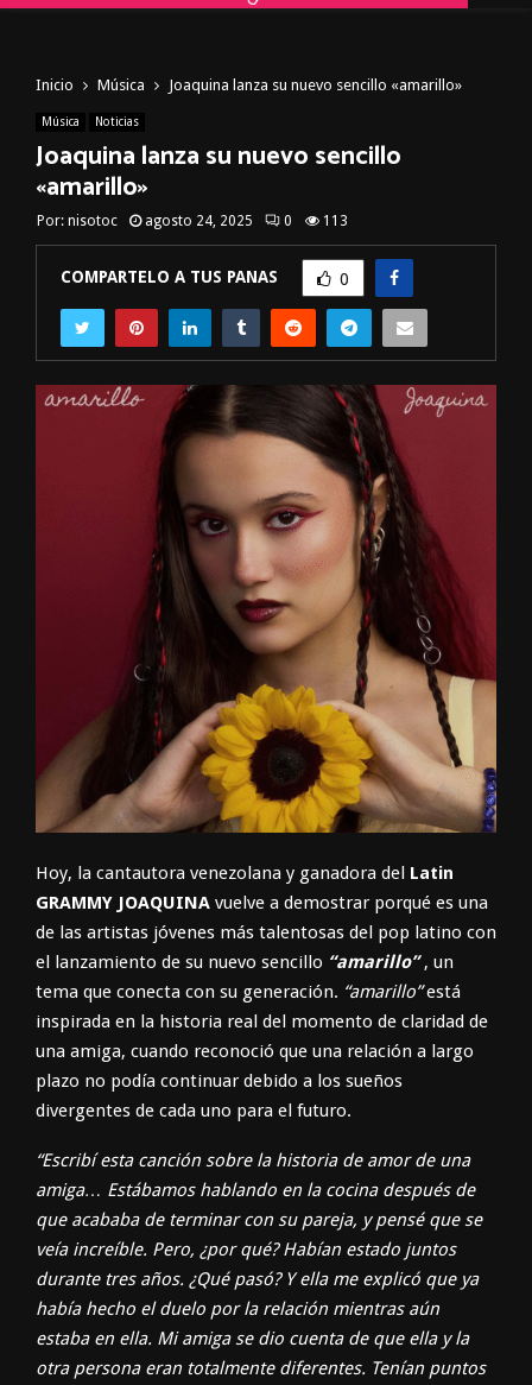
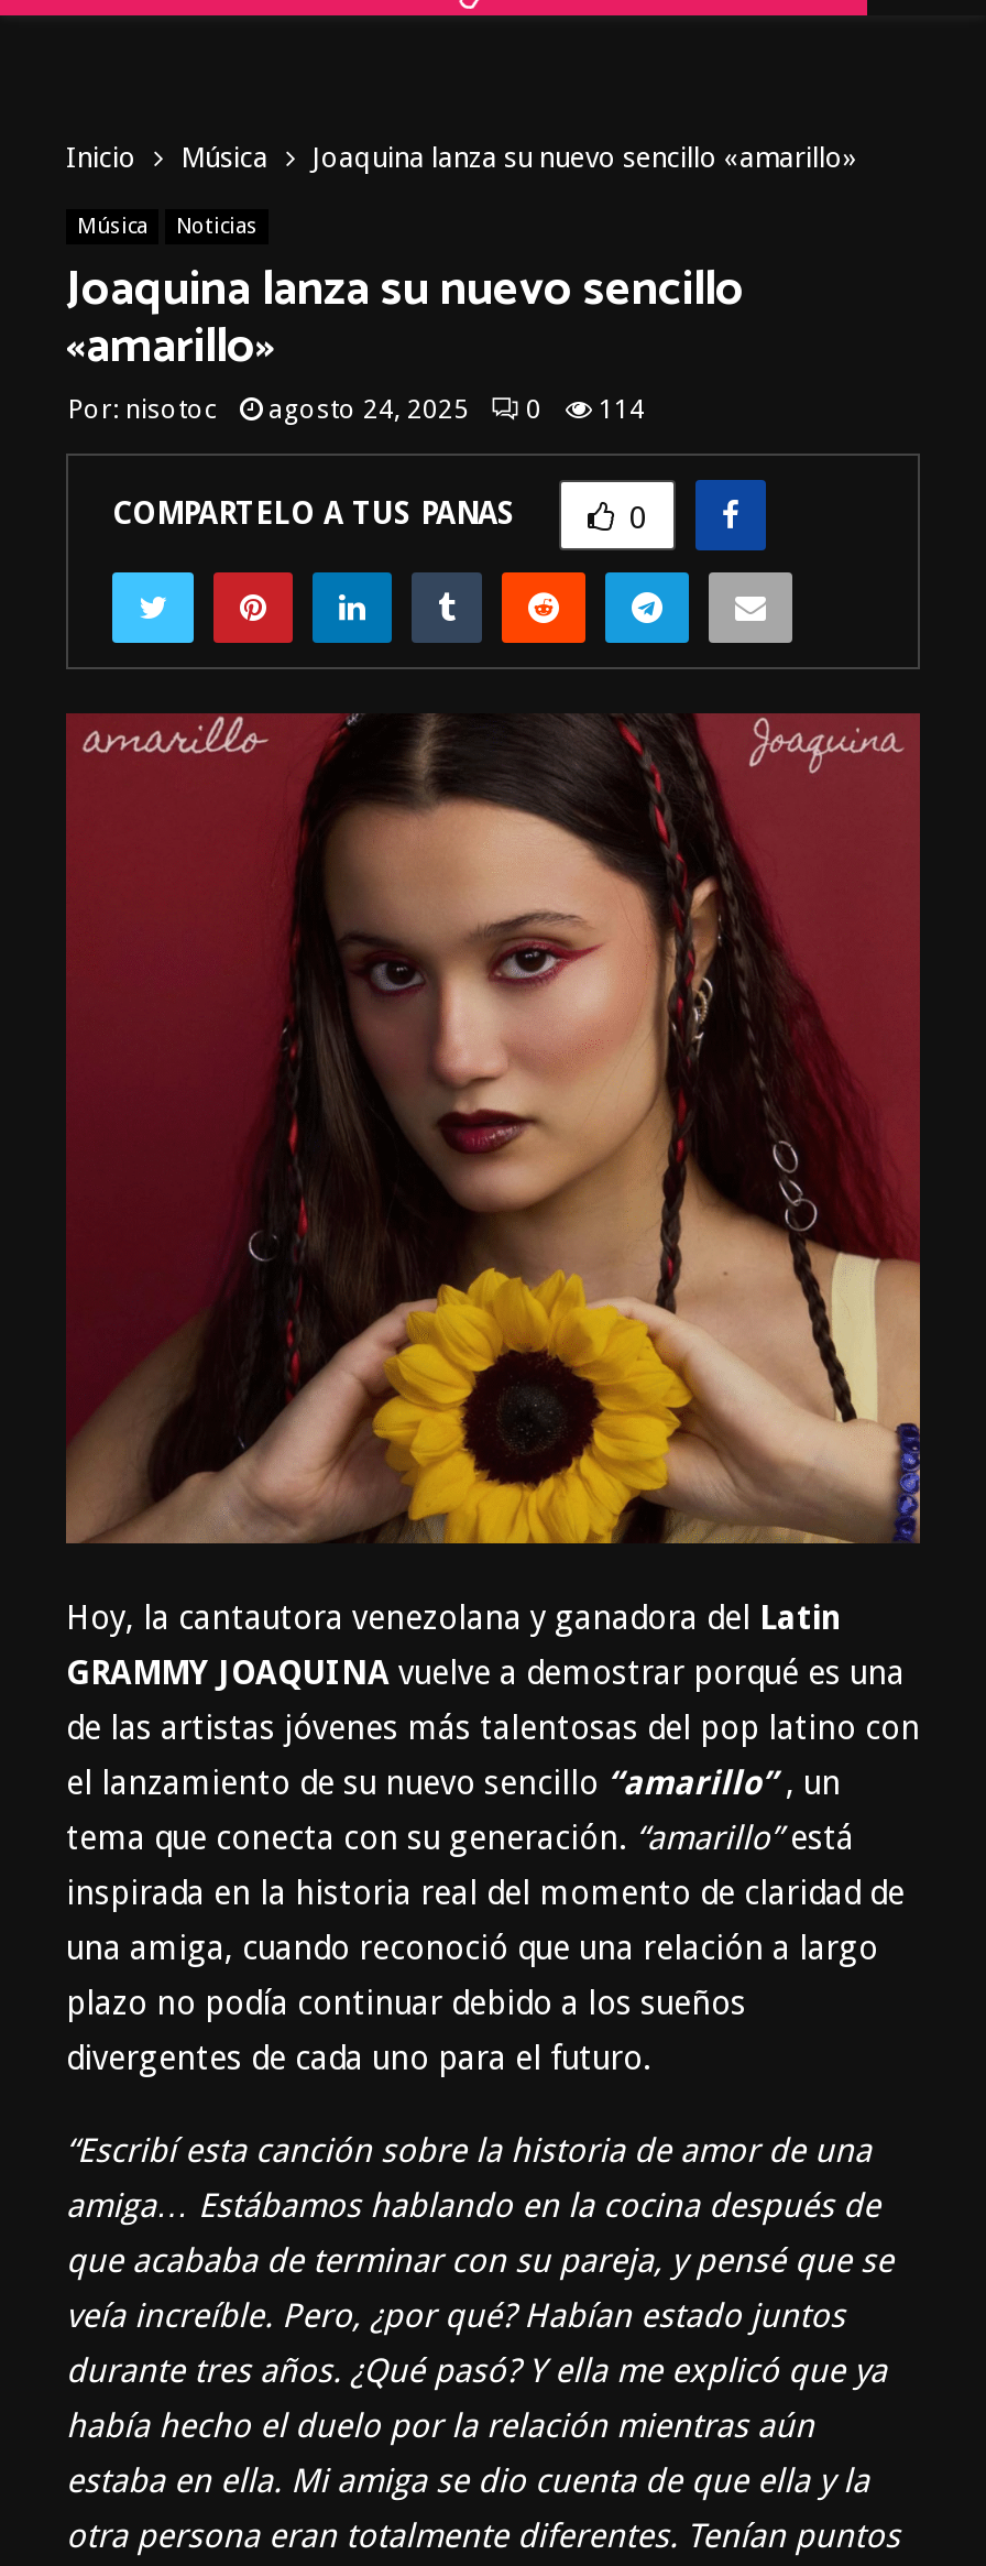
- Por: nisotoc agosto 24, 2025 0 113
+ Por: nisotoc agosto 24, 2025 0 114
